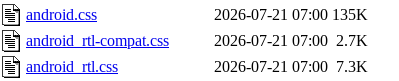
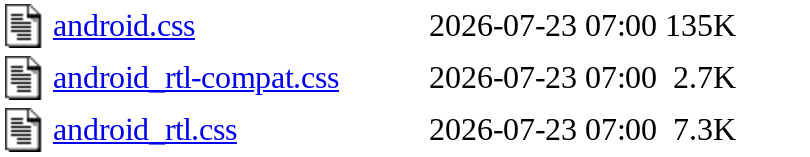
- 2026-07-21 07:00 135K
+ 2026-07-23 07:00 135K

- 2026-07-21 07:00 2.7K
+ 2026-07-23 07:00 2.7K

- 2026-07-21 07:00 7.3K
+ 2026-07-23 07:00 7.3K
